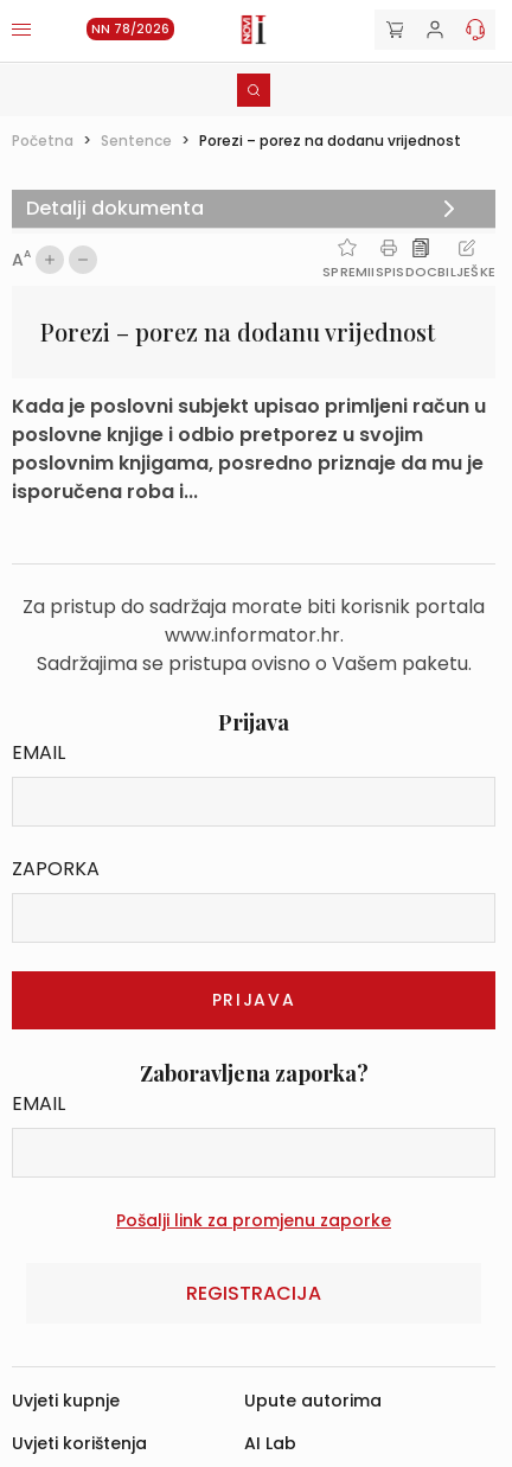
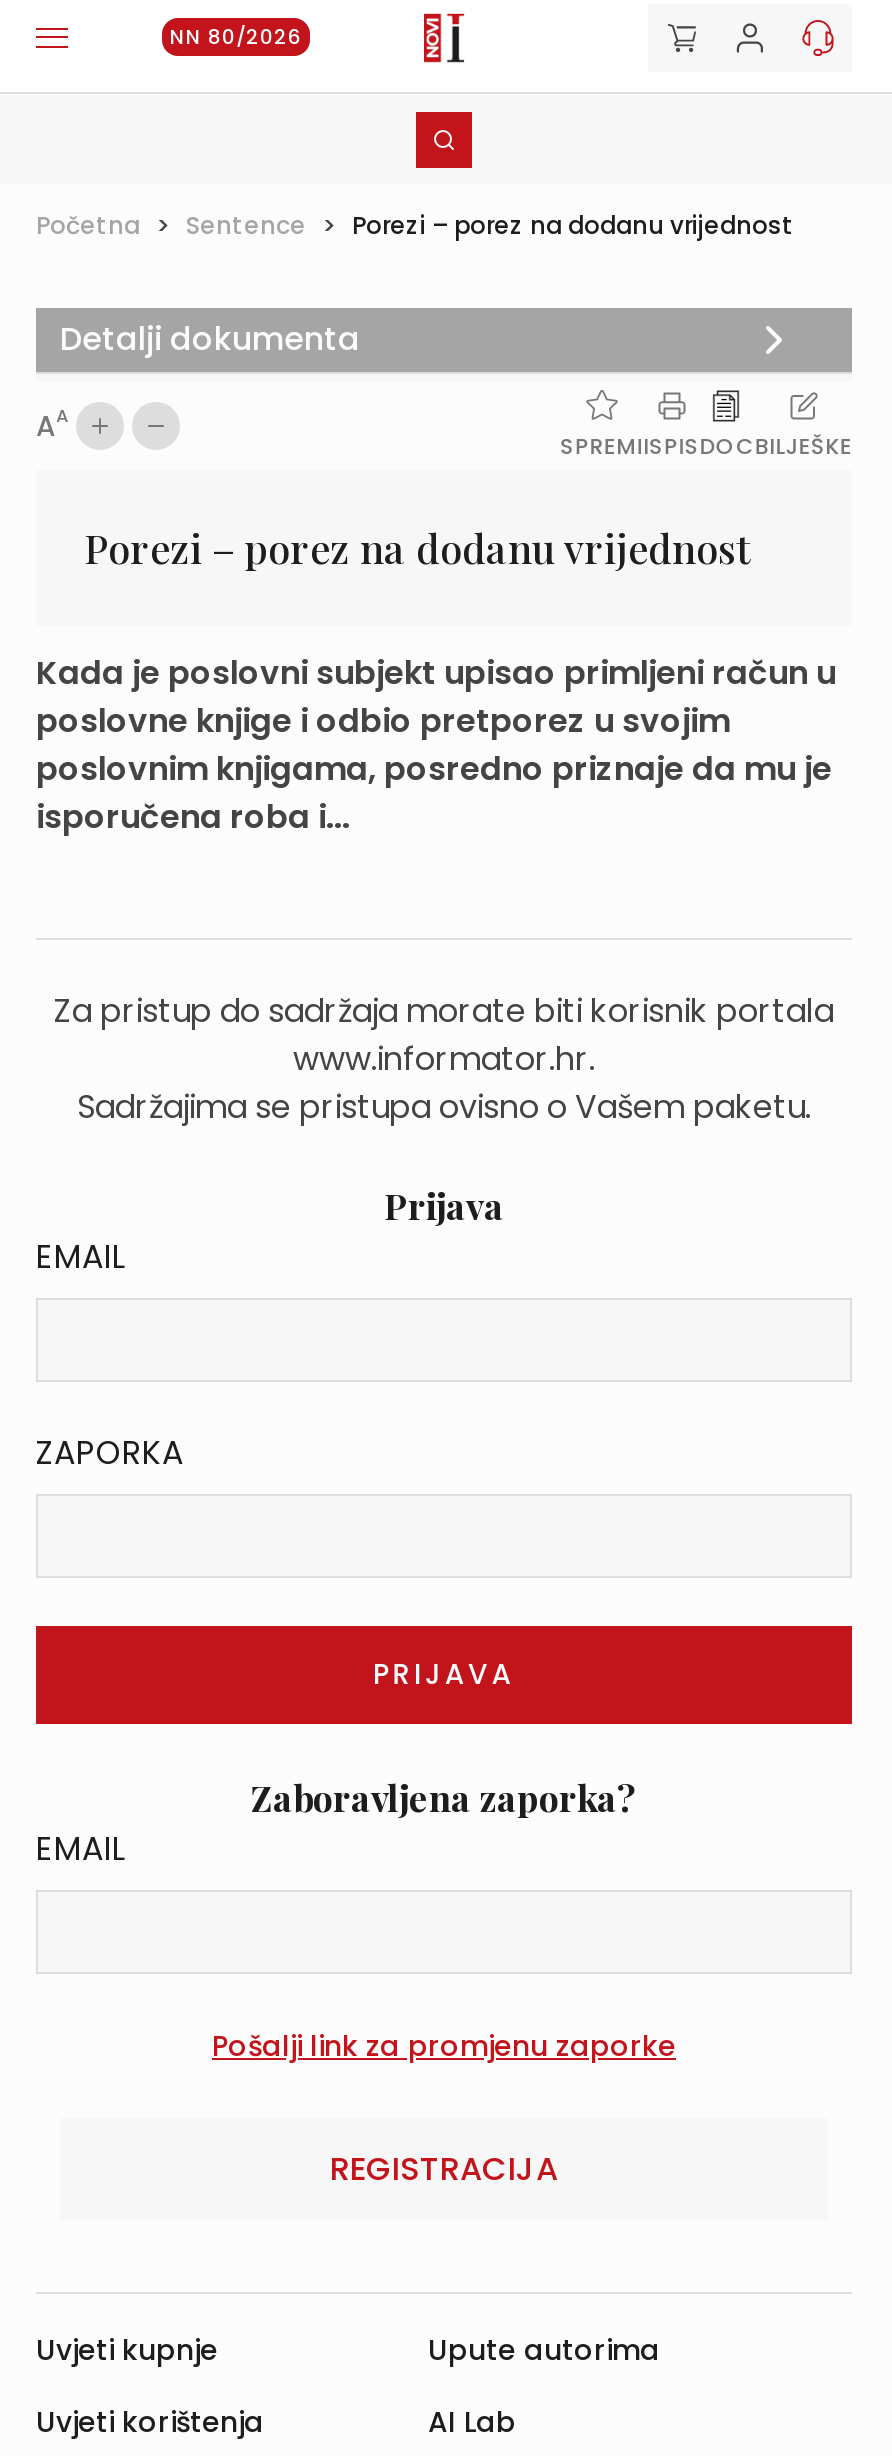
- NN 78/2026
+ NN 80/2026
